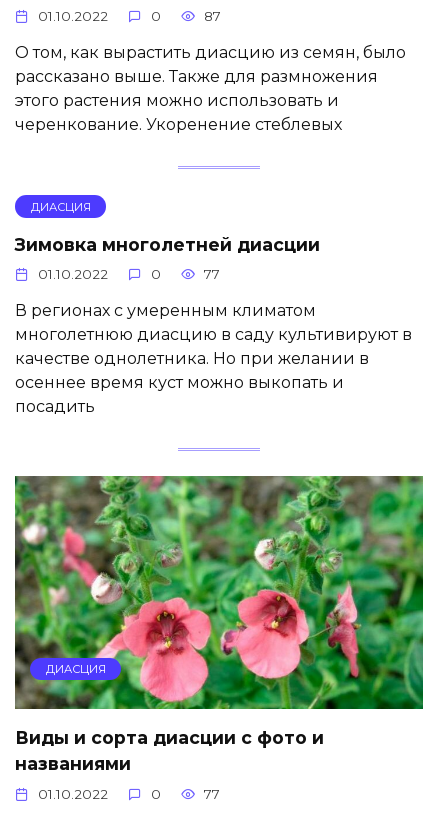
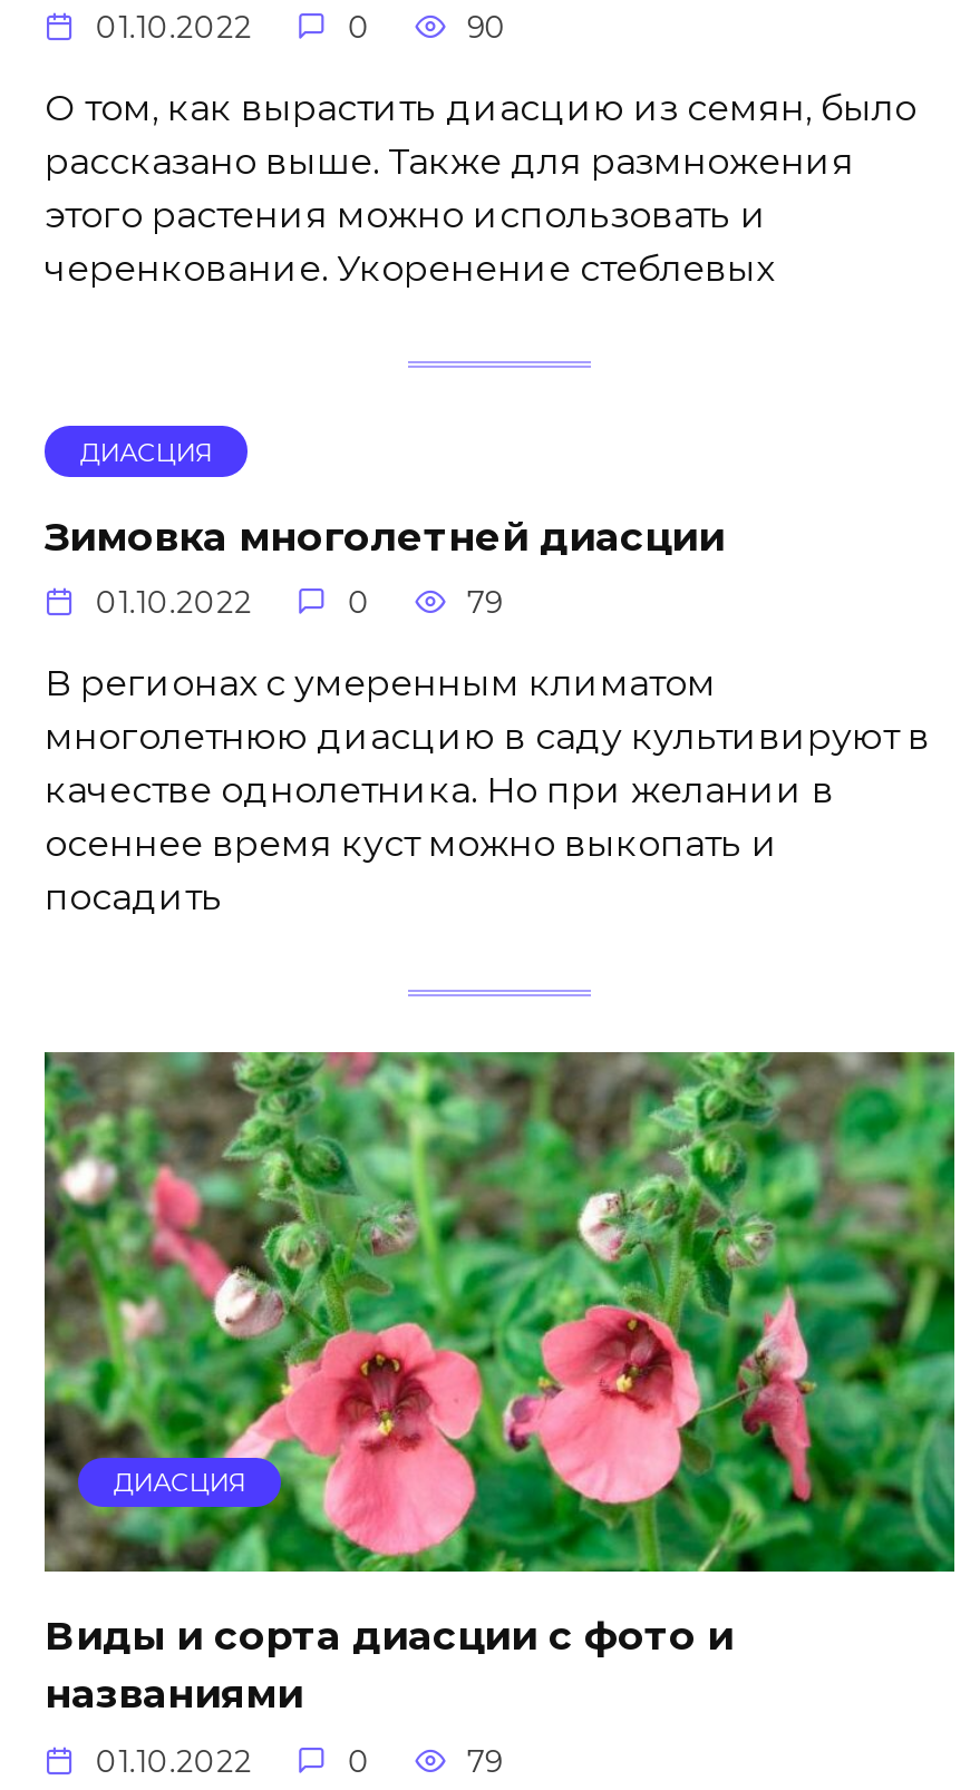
- 87
+ 90

- 77
+ 79

- 77
+ 79
